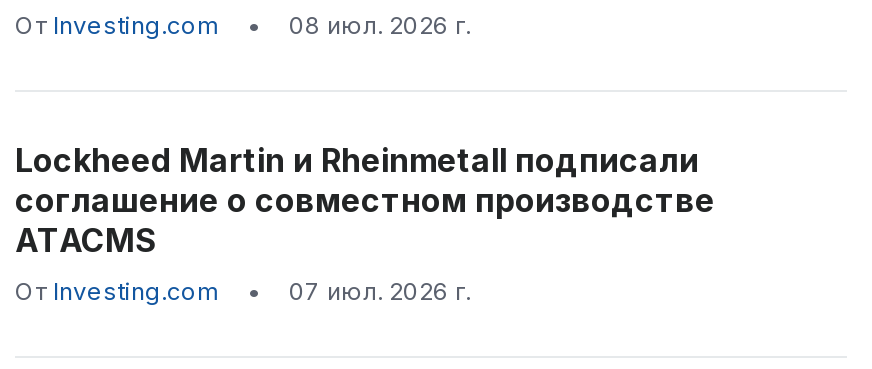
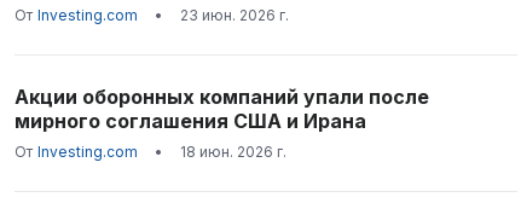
- 08 июл. 2026 г.
+ 23 июн. 2026 г.

- Lockheed Martin и Rheinmetall подписали
- соглашение о совместном производстве
- ATACMS
+ Акции оборонных компаний упали после
+ мирного соглашения США и Ирана

- 07 июл. 2026 г.
+ 18 июн. 2026 г.
